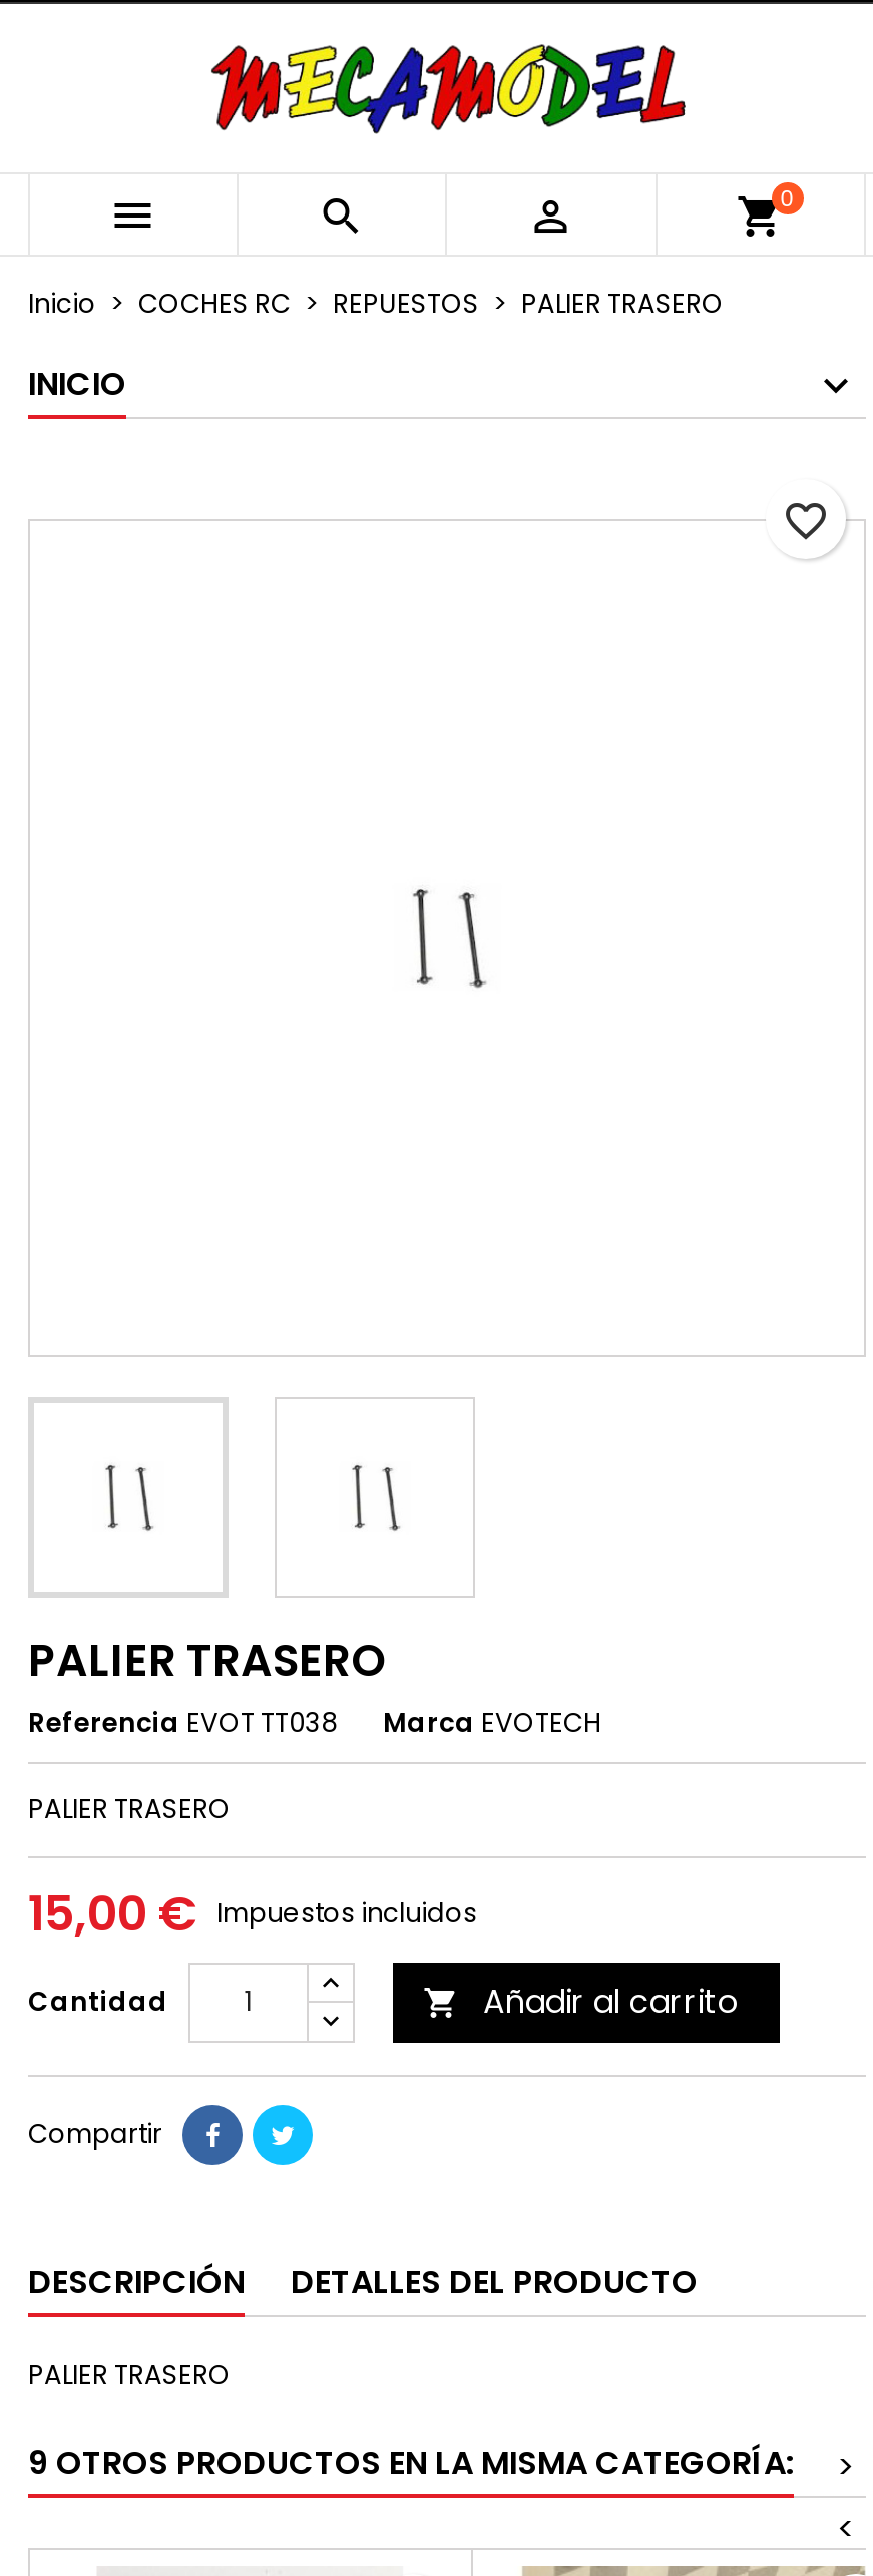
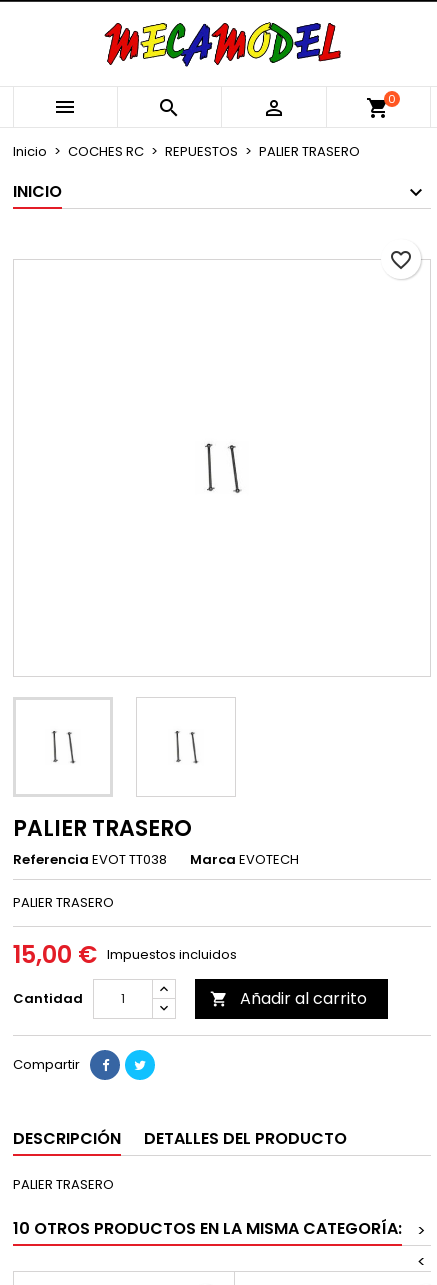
- 9 OTROS PRODUCTOS EN LA MISMA CATEGORÍA:
+ 10 OTROS PRODUCTOS EN LA MISMA CATEGORÍA:
